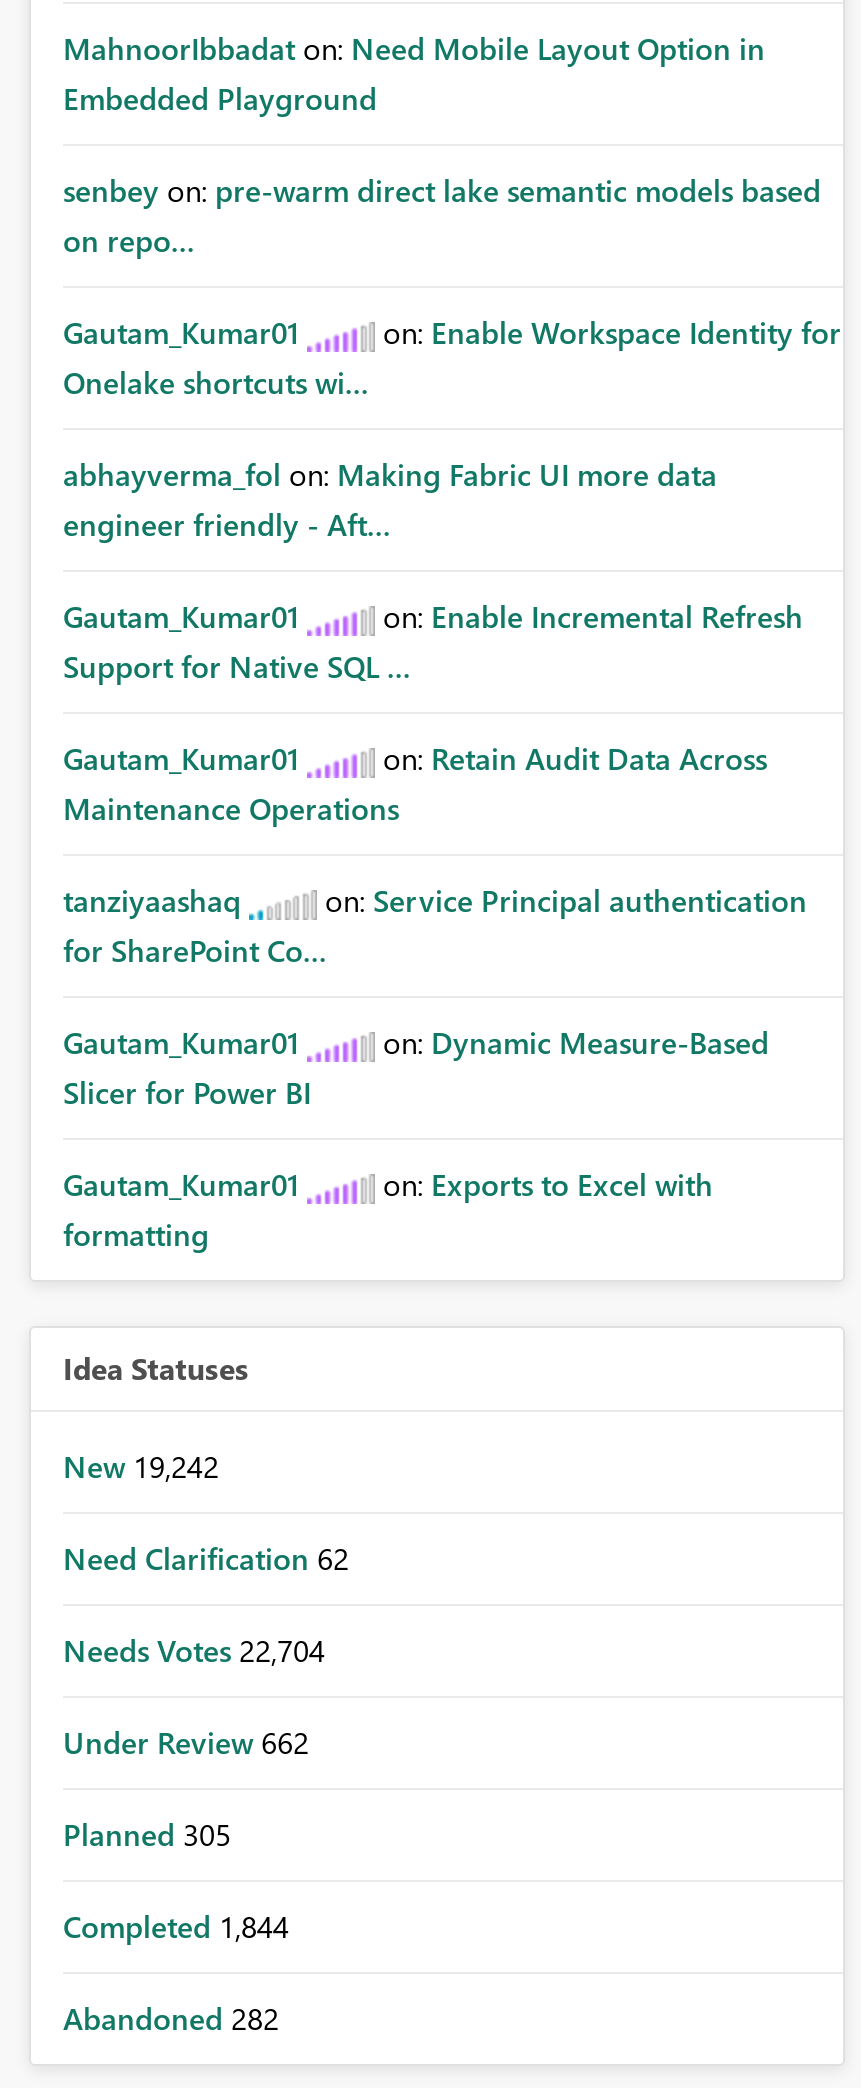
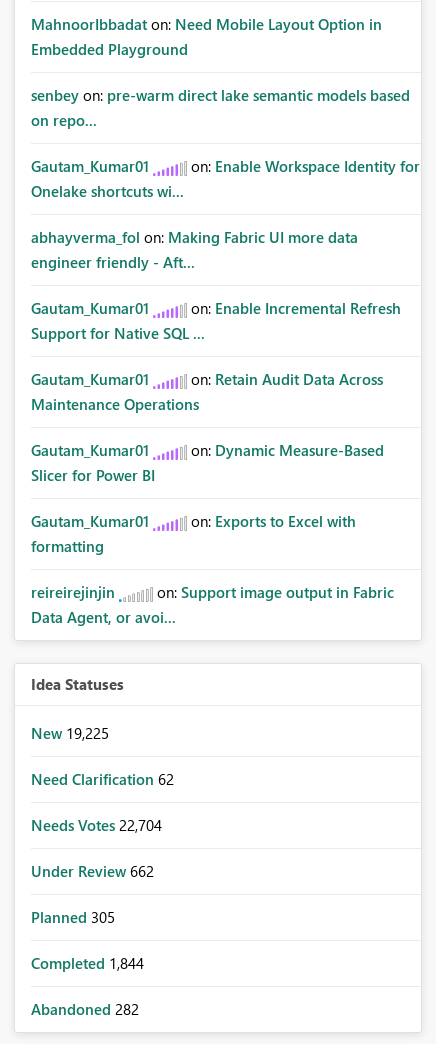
- tanziyaashaq
- on: Service Principal authentication
- for SharePoint Co...

moved up: Gautam_Kumar01 | on: Dynamic Measure-Based | Slicer for Power BI | Gautam_Kumar01 | on: Exports to Excel with | formatting

+ reireirejinjin
+ on: Support image output in Fabric
+ Data Agent, or avoi...

- New 19,242
+ New 19,225
